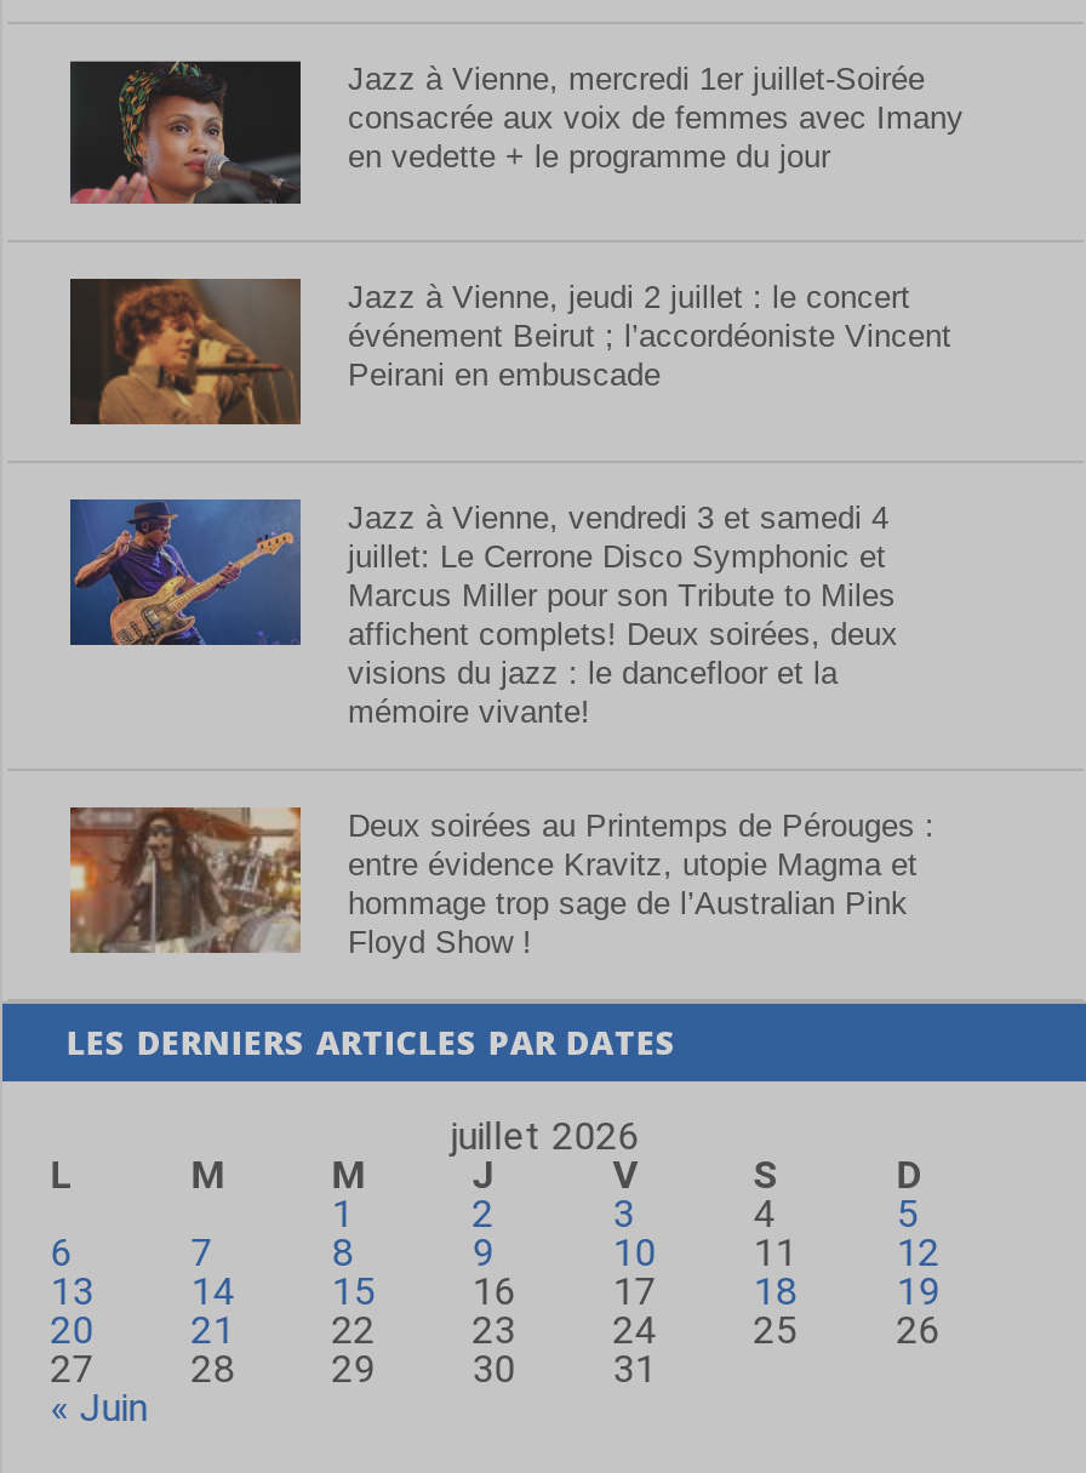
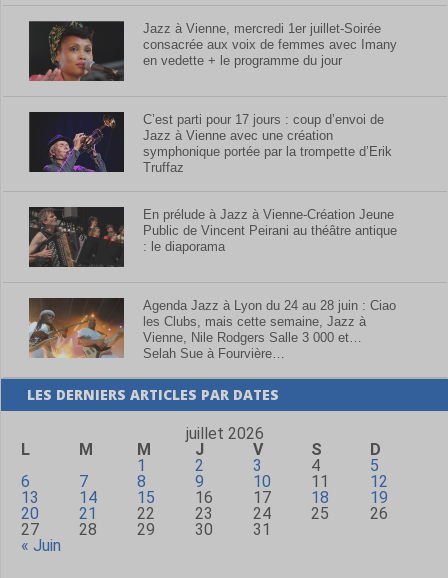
- [image]
- Jazz à Vienne, jeudi 2 juillet : le concert
- événement Beirut ; l’accordéoniste Vincent
- Peirani en embuscade
+ [image]
+ C’est parti pour 17 jours : coup d’envoi de
+ Jazz à Vienne avec une création
+ symphonique portée par la trompette d’Erik
+ Truffaz

- [image]
- Jazz à Vienne, vendredi 3 et samedi 4
- juillet: Le Cerrone Disco Symphonic et
- Marcus Miller pour son Tribute to Miles
- affichent complets! Deux soirées, deux
- visions du jazz : le dancefloor et la
- mémoire vivante!
+ [image]
+ En prélude à Jazz à Vienne-Création Jeune
+ Public de Vincent Peirani au théâtre antique
+ : le diaporama

- [image]
- Deux soirées au Printemps de Pérouges :
- entre évidence Kravitz, utopie Magma et
- hommage trop sage de l’Australian Pink
- Floyd Show !
+ [image]
+ Agenda Jazz à Lyon du 24 au 28 juin : Ciao
+ les Clubs, mais cette semaine, Jazz à
+ Vienne, Nile Rodgers Salle 3 000 et…
+ Selah Sue à Fourvière…
